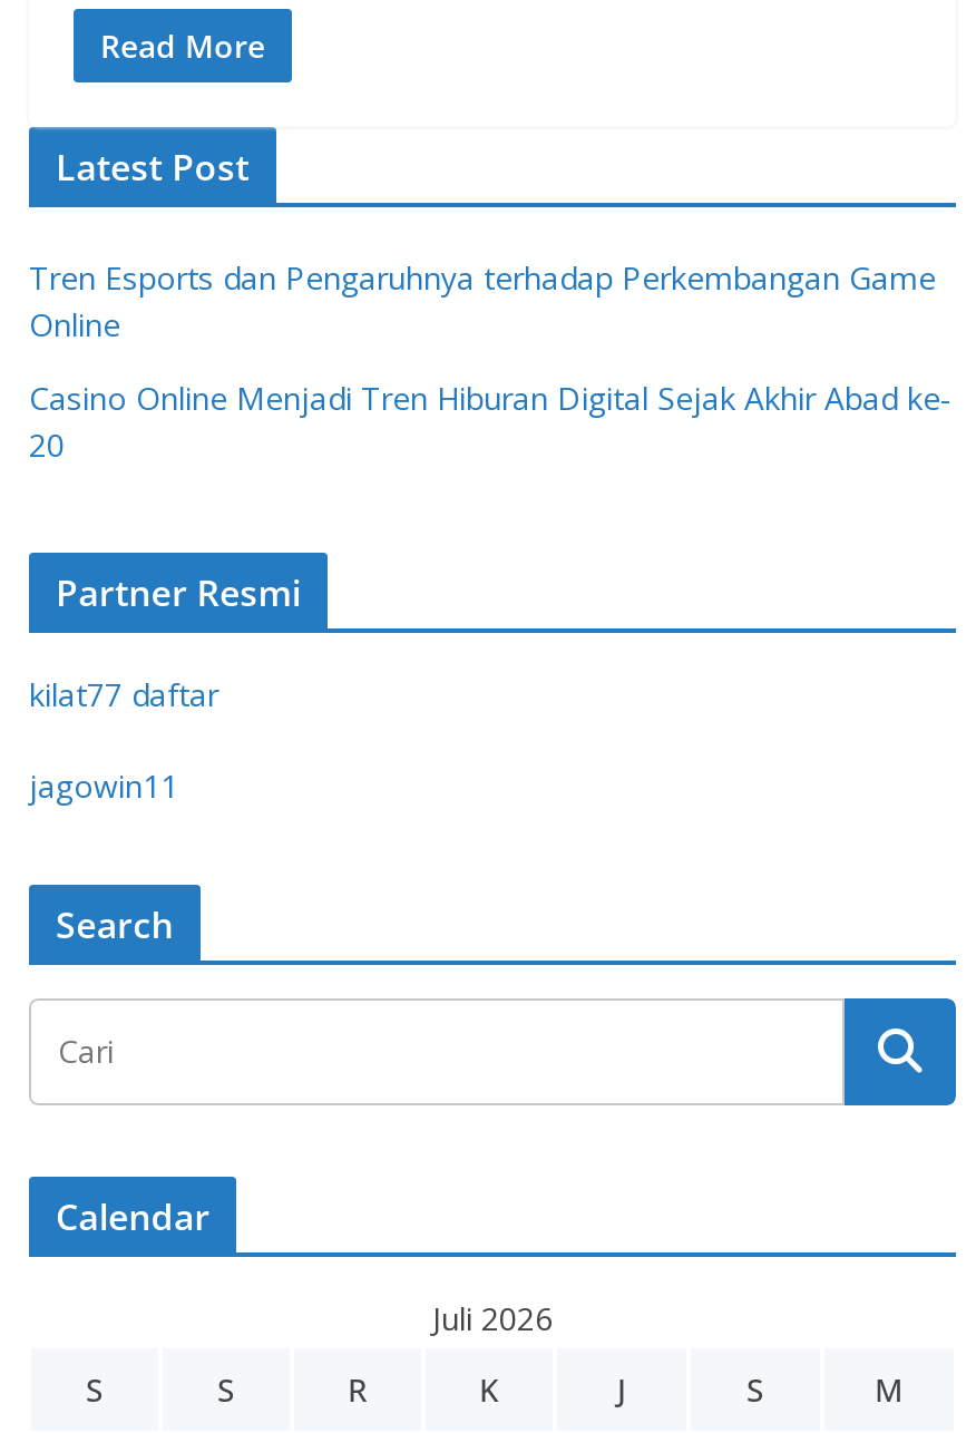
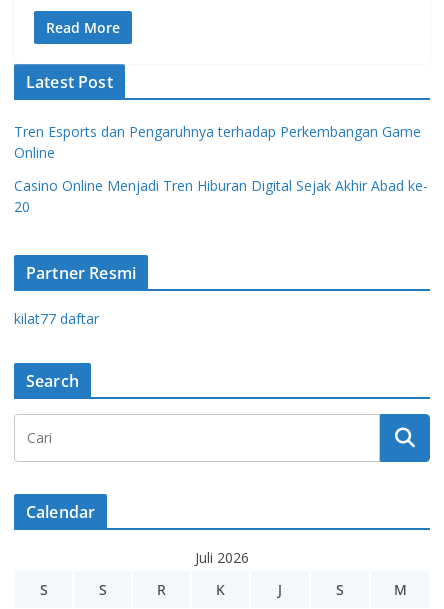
- jagowin11
